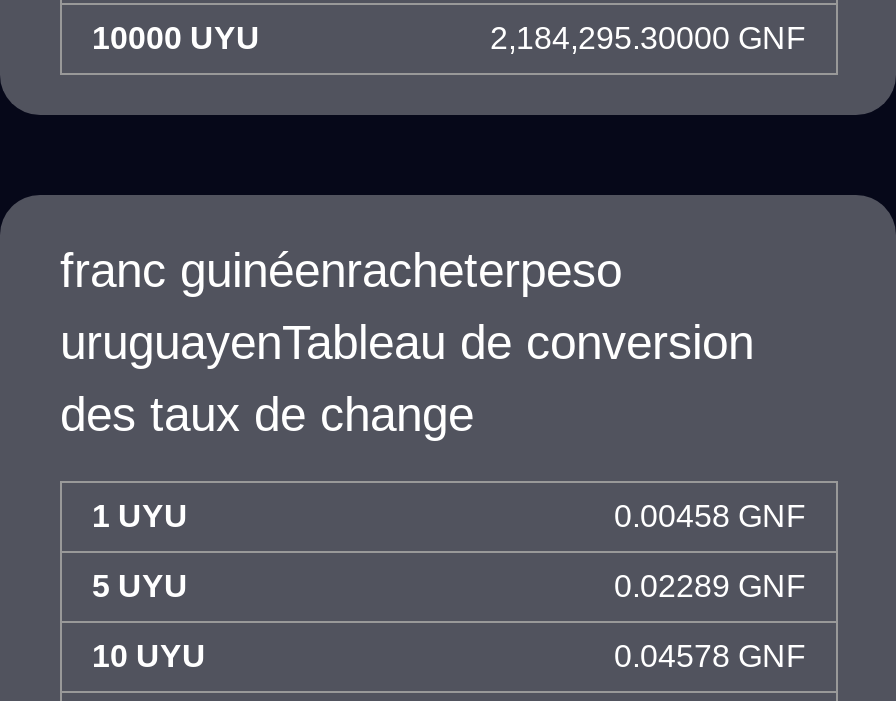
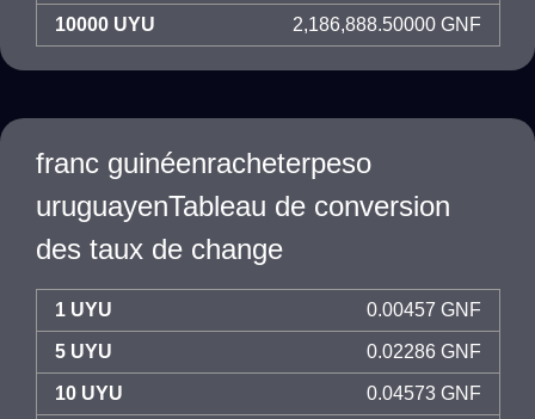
- 2,184,295.30000 GNF
+ 2,186,888.50000 GNF

- 0.00458 GNF
+ 0.00457 GNF

- 0.02289 GNF
+ 0.02286 GNF

- 0.04578 GNF
+ 0.04573 GNF
